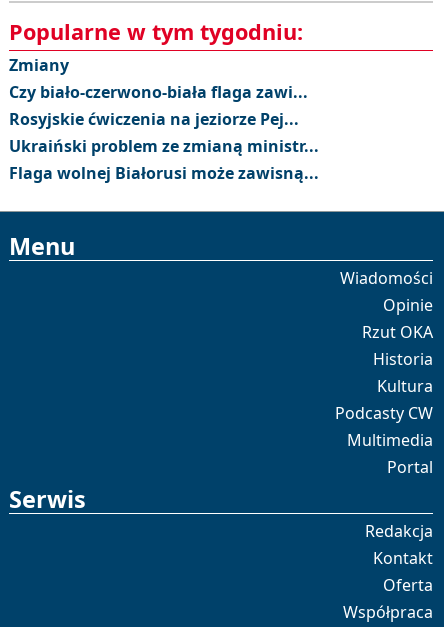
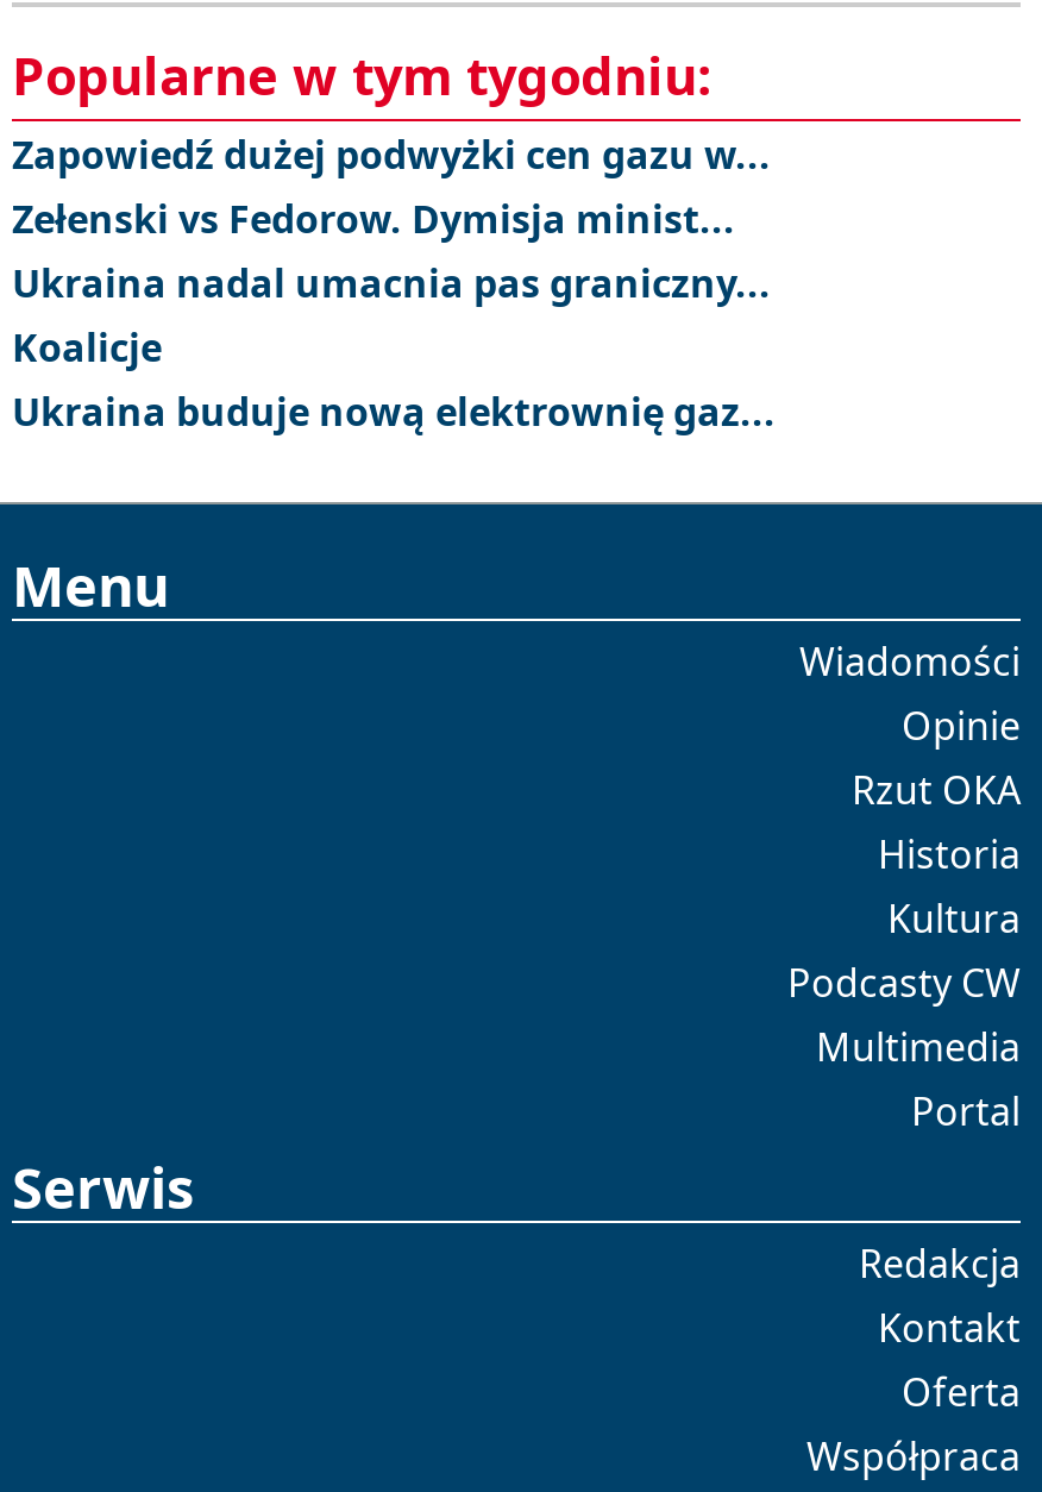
- Zmiany
- Czy biało-czerwono-biała flaga zawi...
- Rosyjskie ćwiczenia na jeziorze Pej...
- Ukraiński problem ze zmianą ministr...
- Flaga wolnej Białorusi może zawisną...
+ Zapowiedź dużej podwyżki cen gazu w...
+ Zełenski vs Fedorow. Dymisja minist...
+ Ukraina nadal umacnia pas graniczny...
+ Koalicje
+ Ukraina buduje nową elektrownię gaz...
